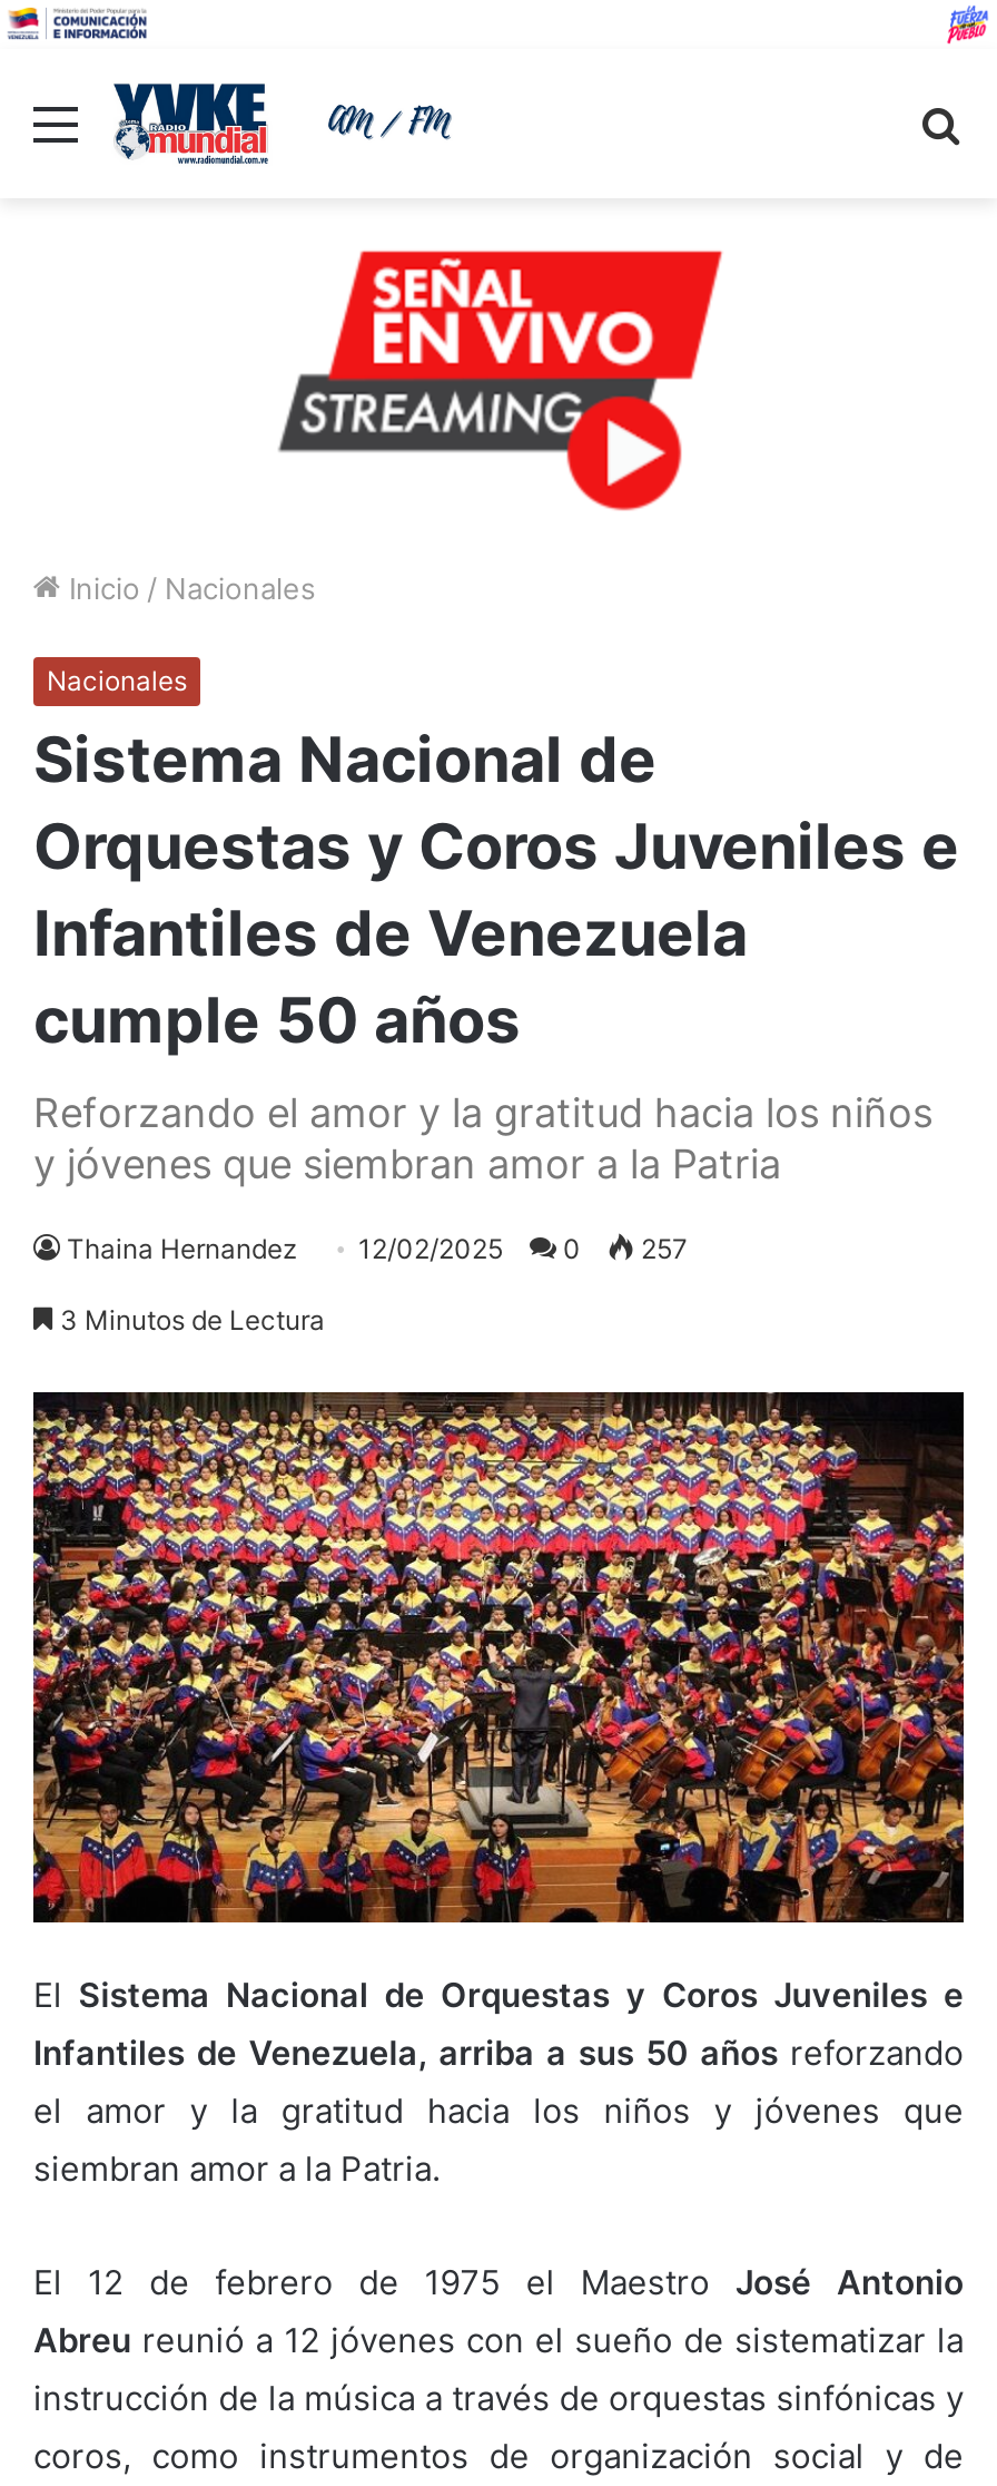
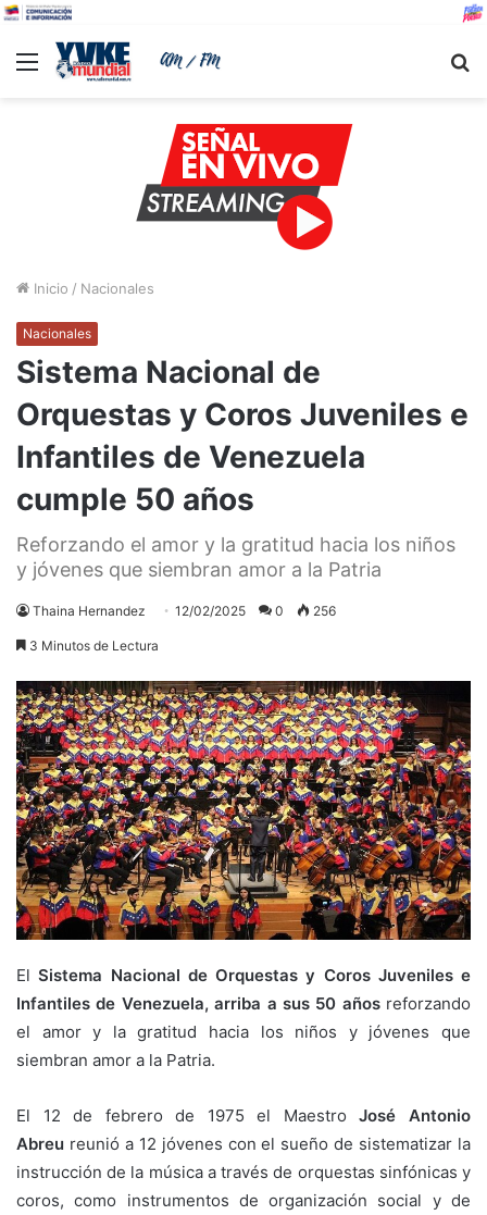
- Thaina Hernandez 12/02/2025 0 257
+ Thaina Hernandez 12/02/2025 0 256
